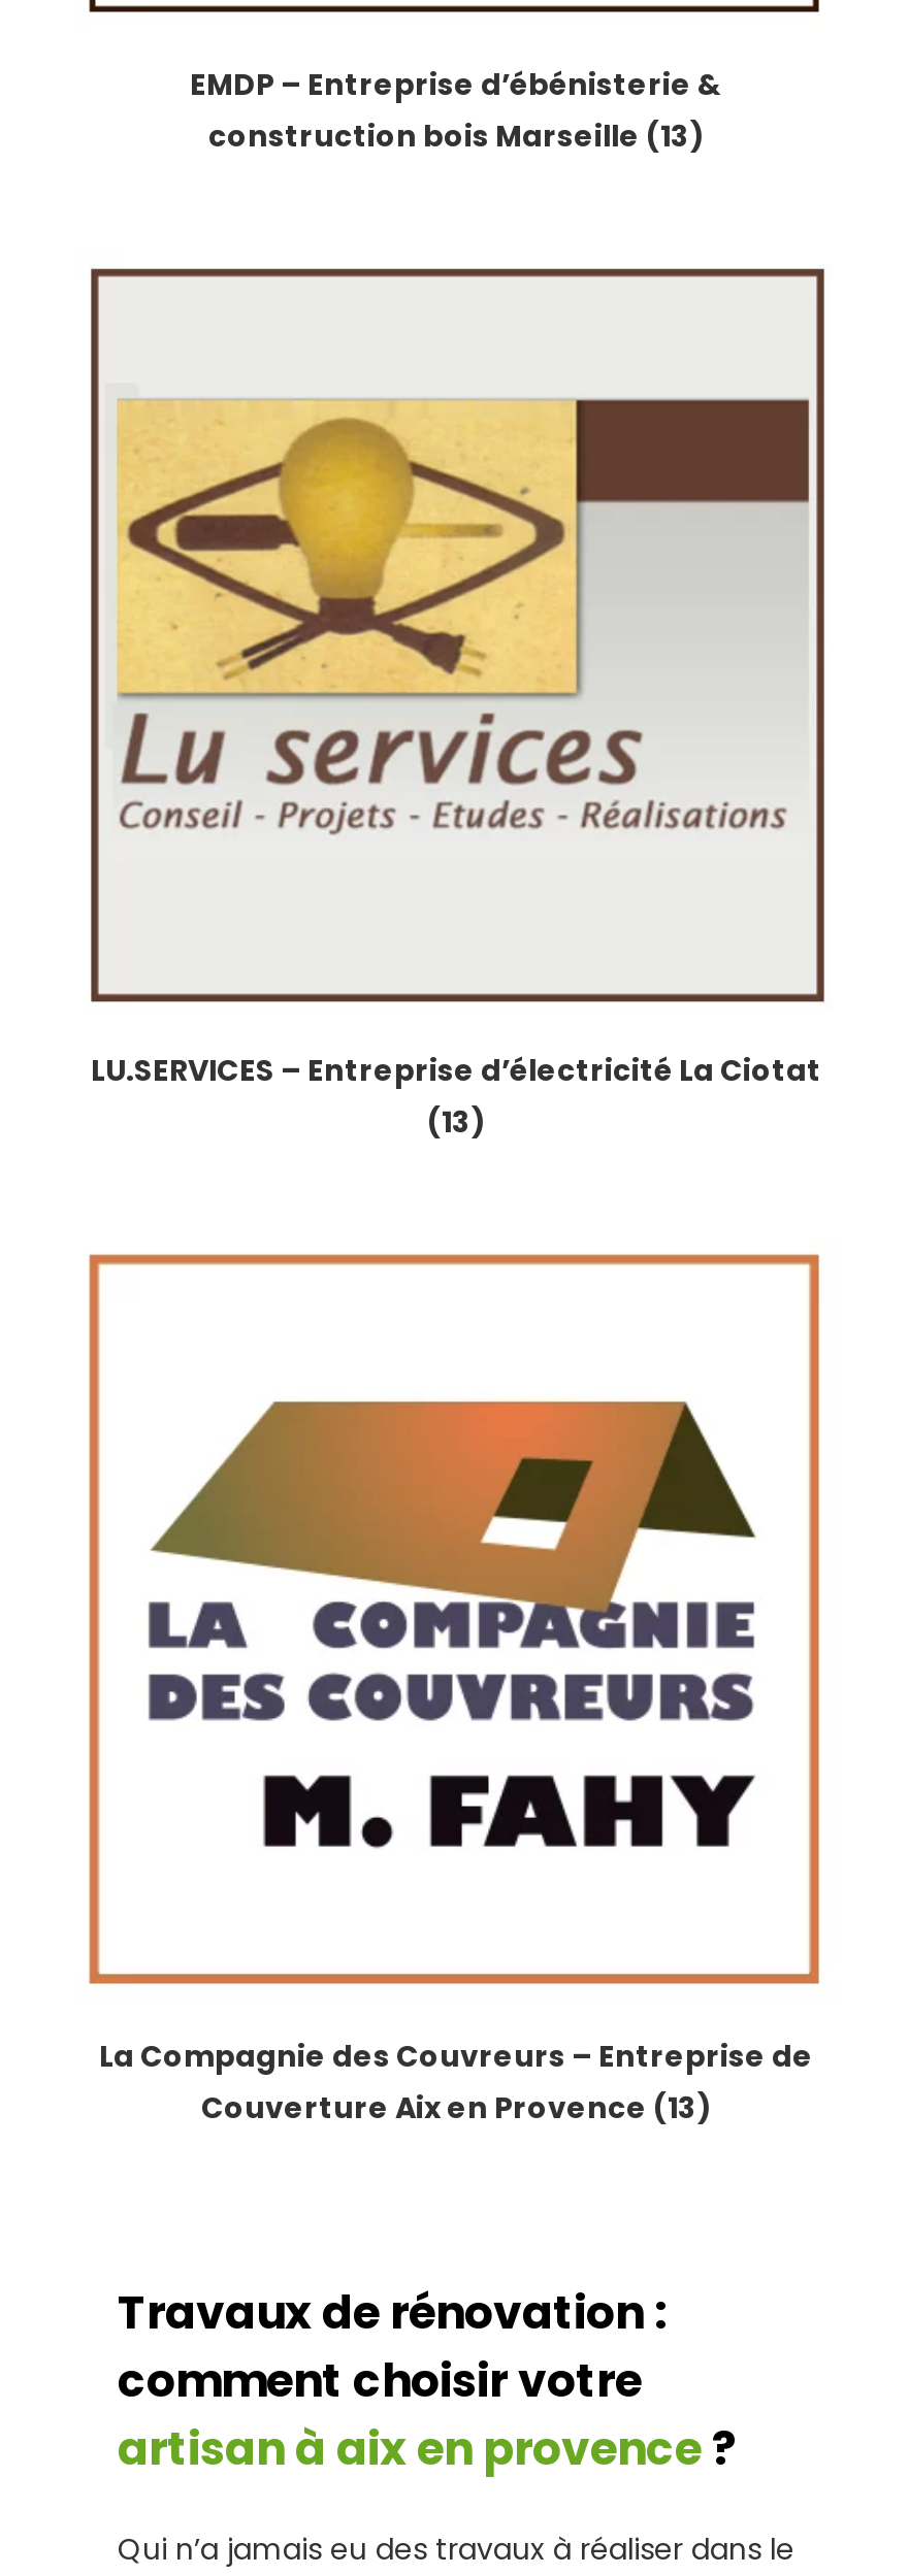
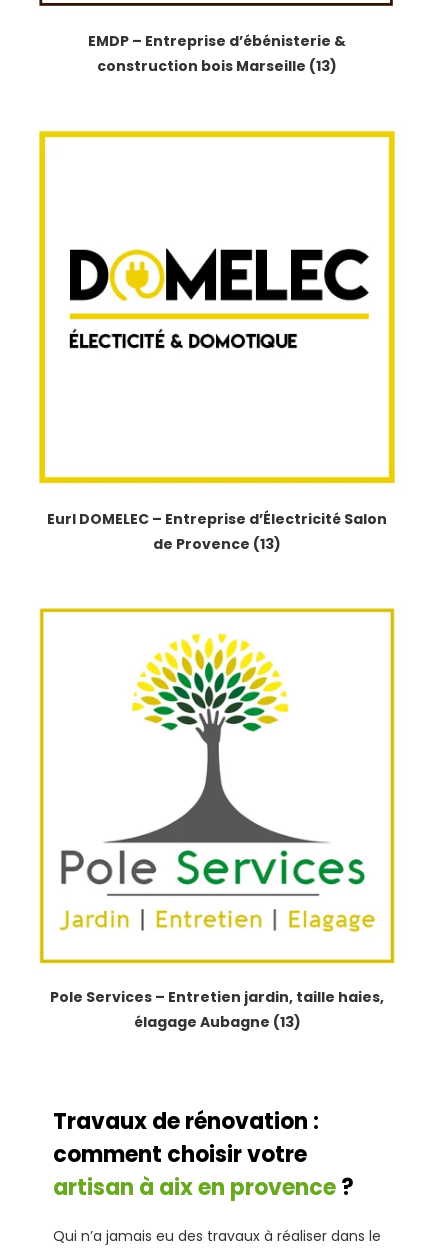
- [image]
- LU.SERVICES – Entreprise d’électricité La Ciotat
- (13)
+ [image]
+ Eurl DOMELEC – Entreprise d’Électricité Salon
+ de Provence (13)

- [image]
- La Compagnie des Couvreurs – Entreprise de
- Couverture Aix en Provence (13)
+ [image]
+ Pole Services – Entretien jardin, taille haies,
+ élagage Aubagne (13)
